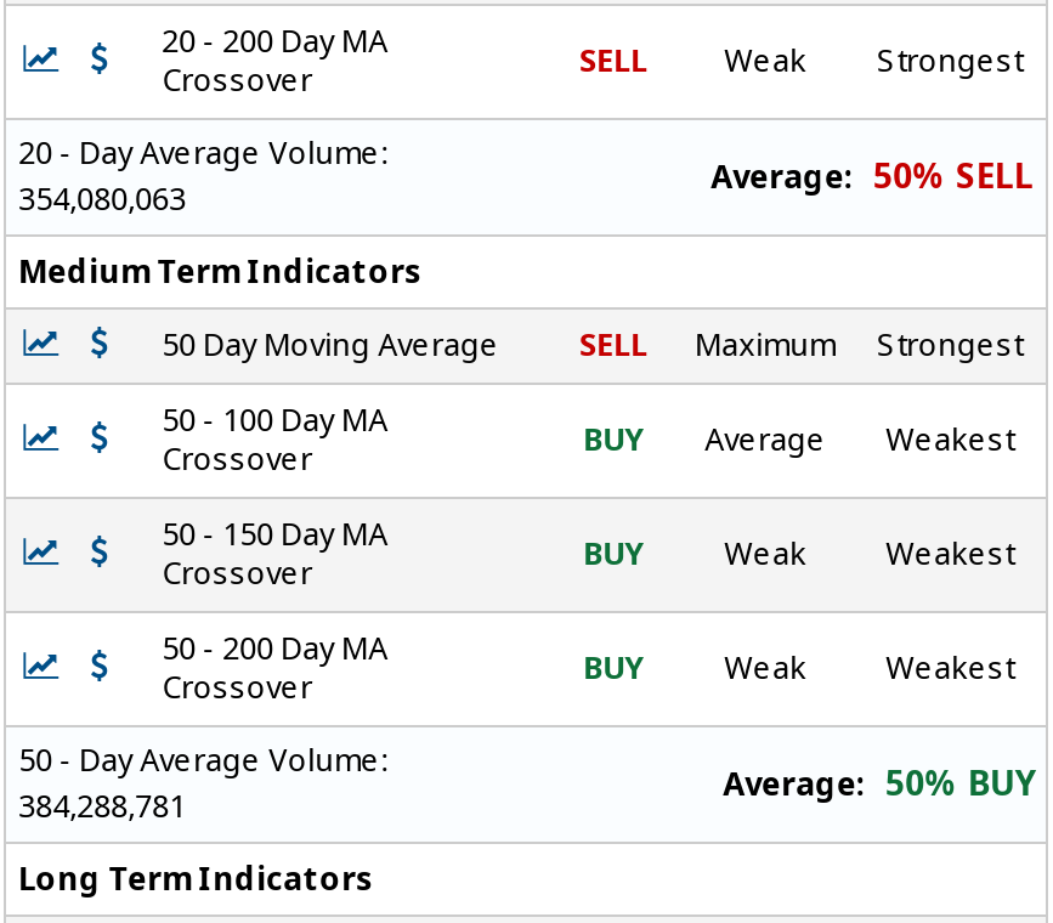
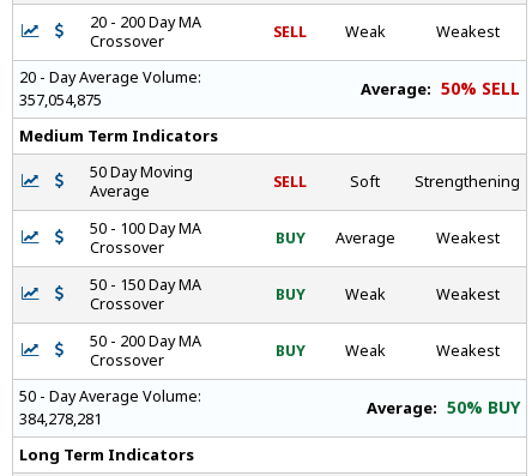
- Strongest
+ Weakest

- 354,080,063
+ 357,054,875

- Maximum
- Strongest
+ Soft
+ Strengthening

- 384,288,781
+ 384,278,281
